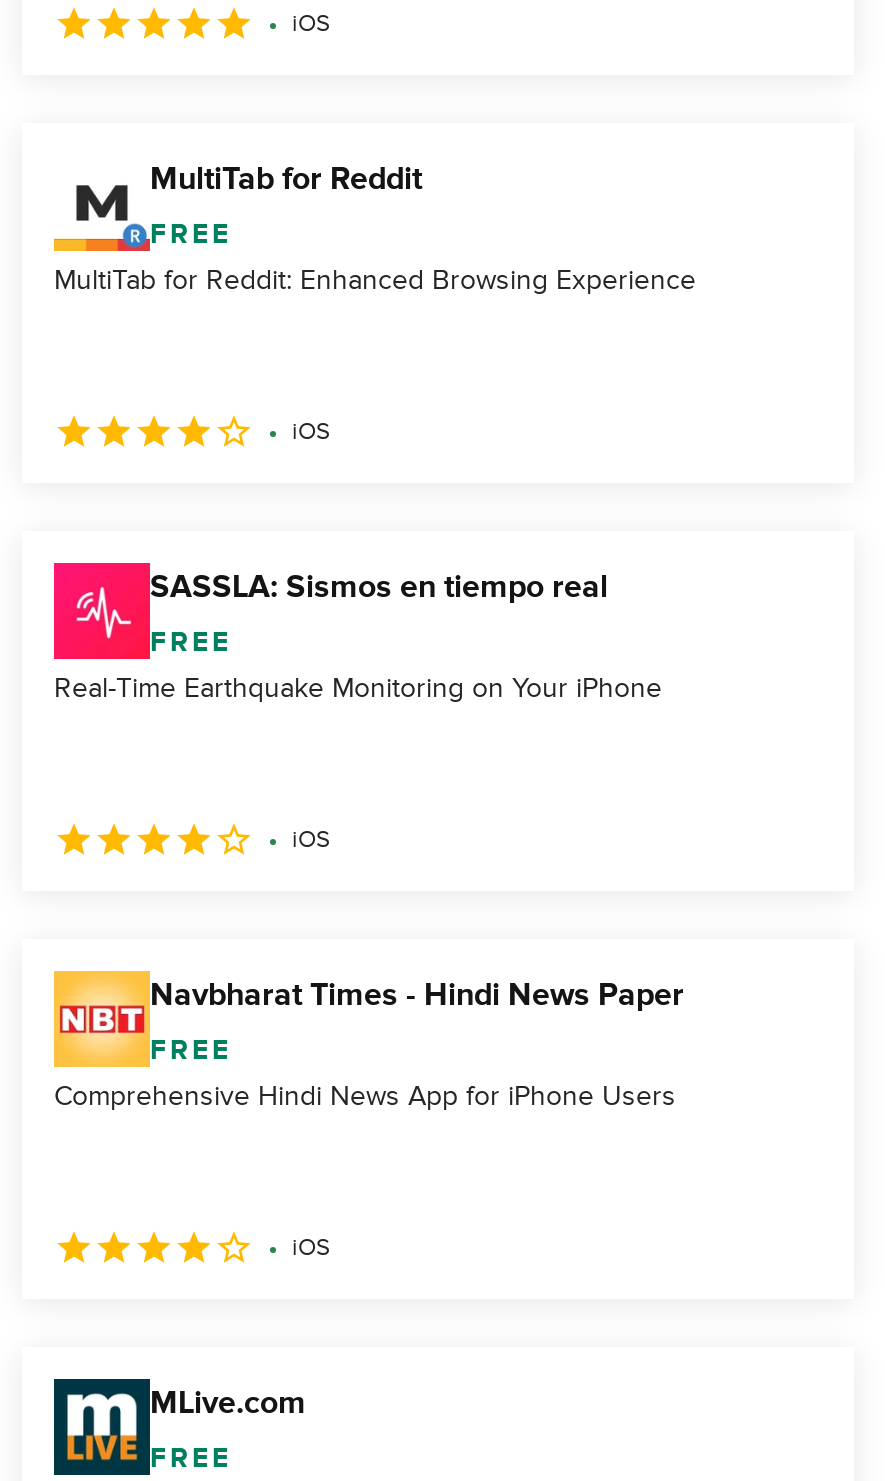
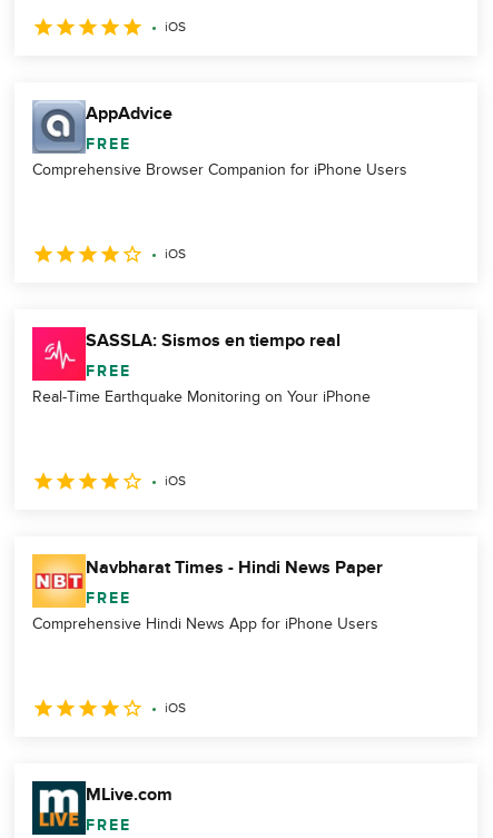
- [image]
- MultiTab for Reddit
+ [image]
+ AppAdvice

- MultiTab for Reddit: Enhanced Browsing Experience
+ Comprehensive Browser Companion for iPhone Users
